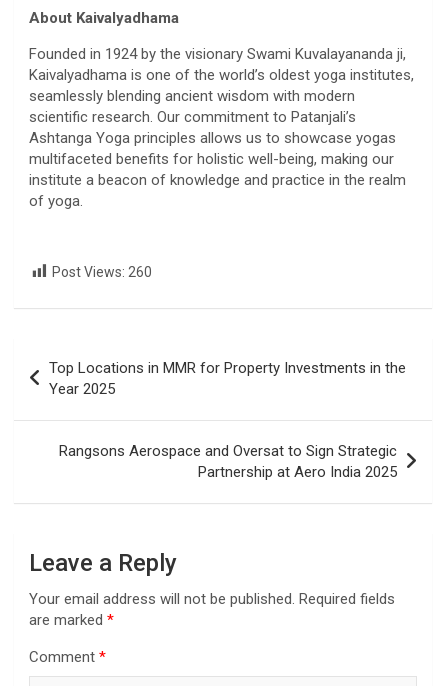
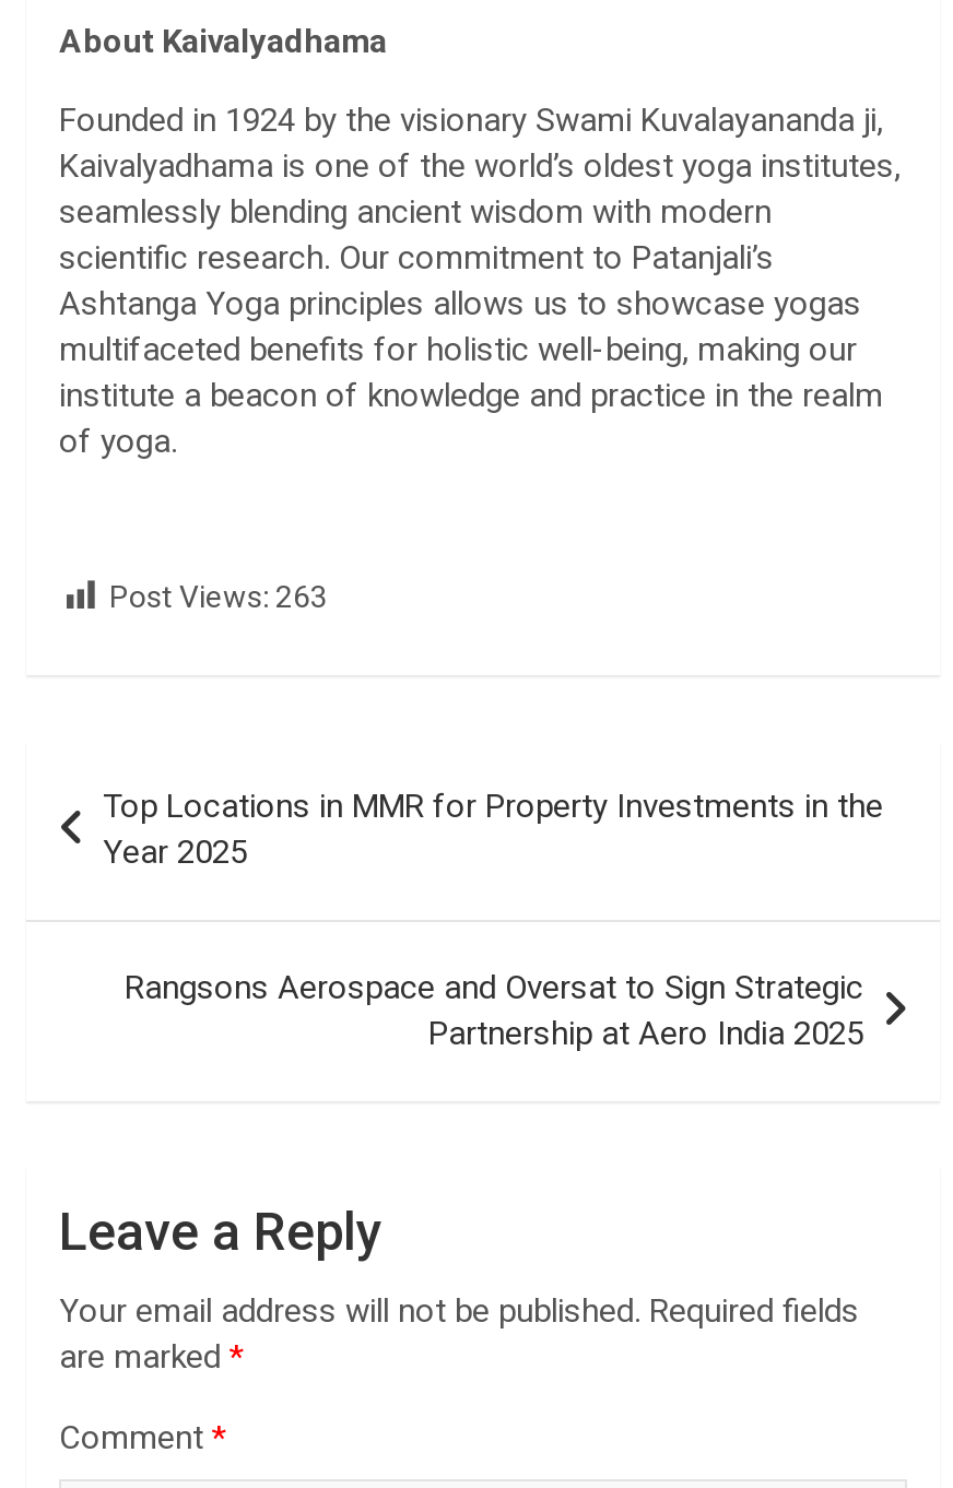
- Post Views: 260
+ Post Views: 263
